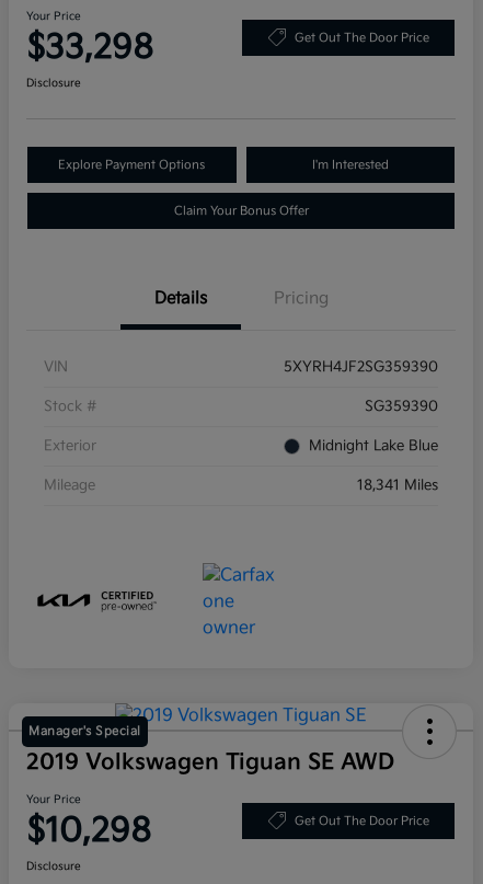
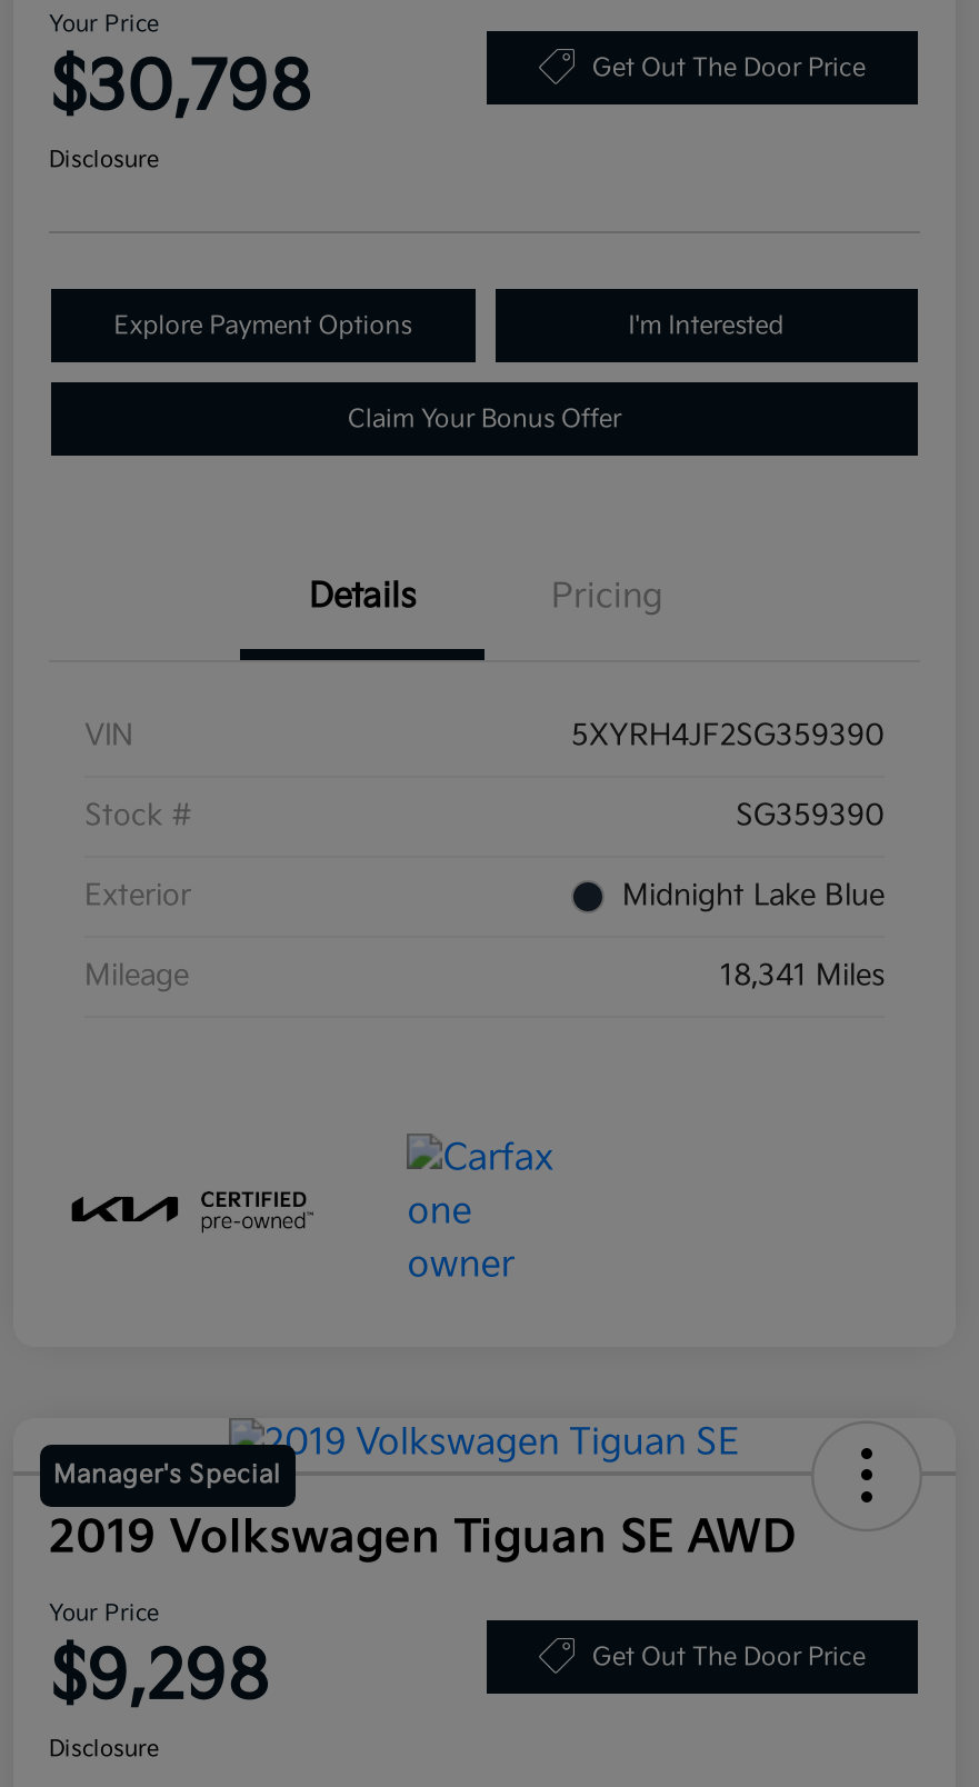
- $33,298
+ $30,798

- $10,298
+ $9,298
